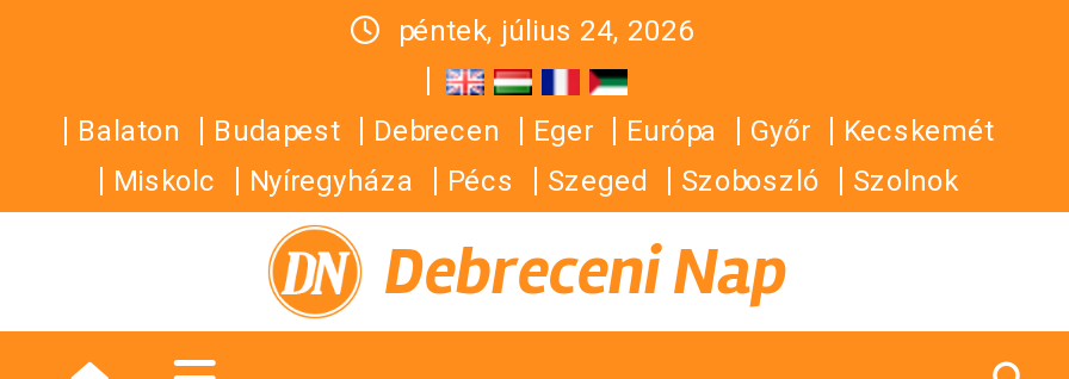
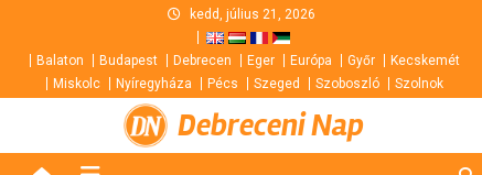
- péntek, július 24, 2026
+ kedd, július 21, 2026
